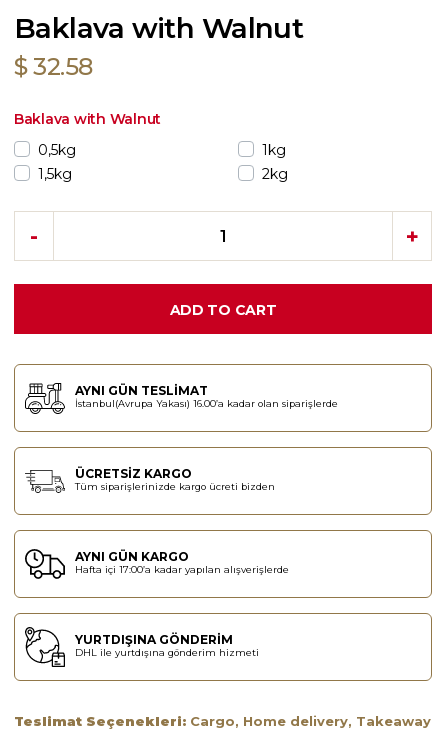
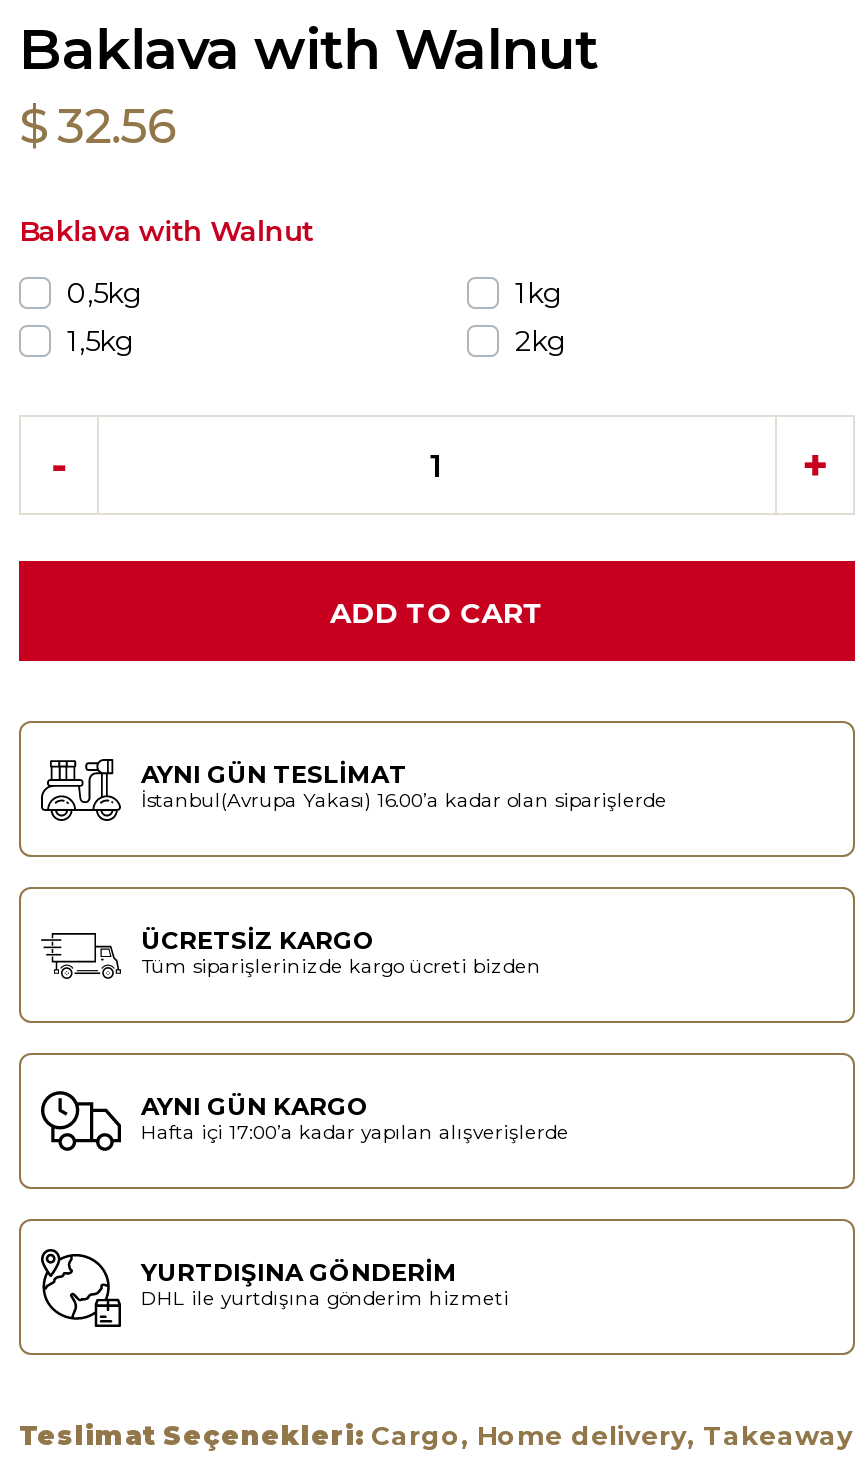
- $32.58
+ $32.56
